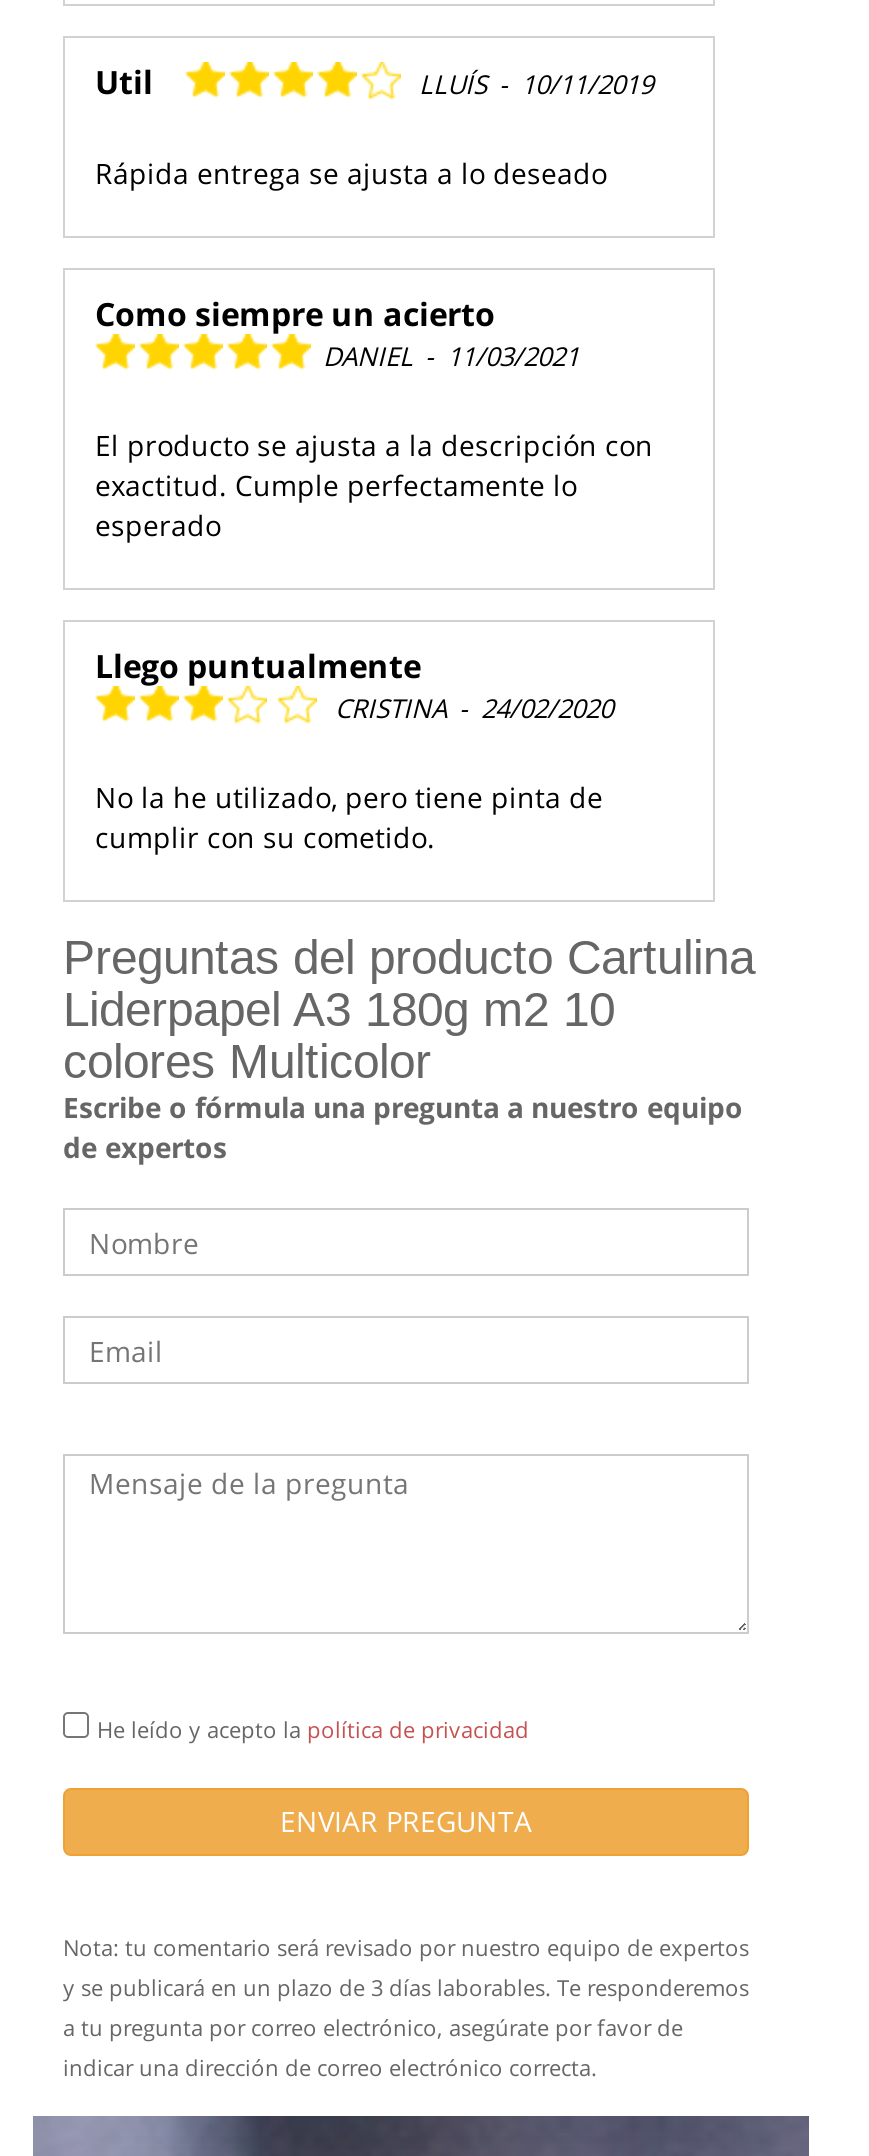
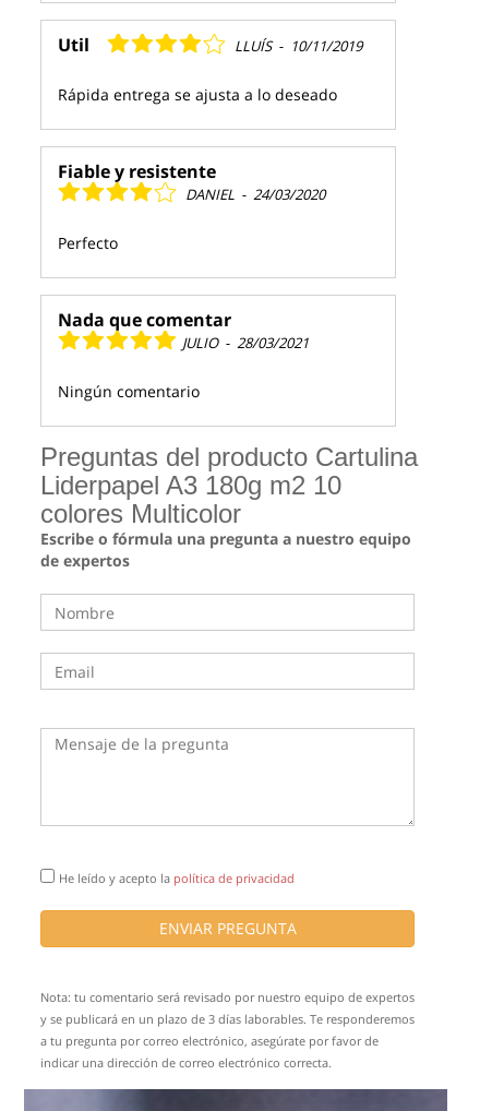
- Como siempre un acierto
- DANIEL - 11/03/2021
+ Fiable y resistente
+ DANIEL - 24/03/2020

- El producto se ajusta a la descripción con
- exactitud. Cumple perfectamente lo
- esperado
+ Perfecto

- Llego puntualmente
- CRISTINA - 24/02/2020
+ Nada que comentar
+ JULIO - 28/03/2021

- No la he utilizado, pero tiene pinta de
- cumplir con su cometido.
+ Ningún comentario
